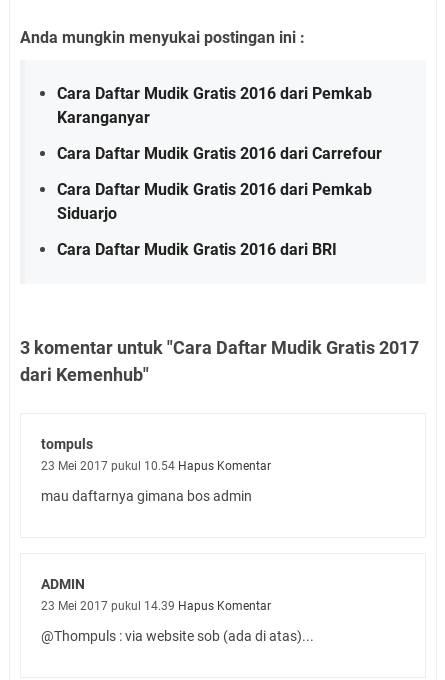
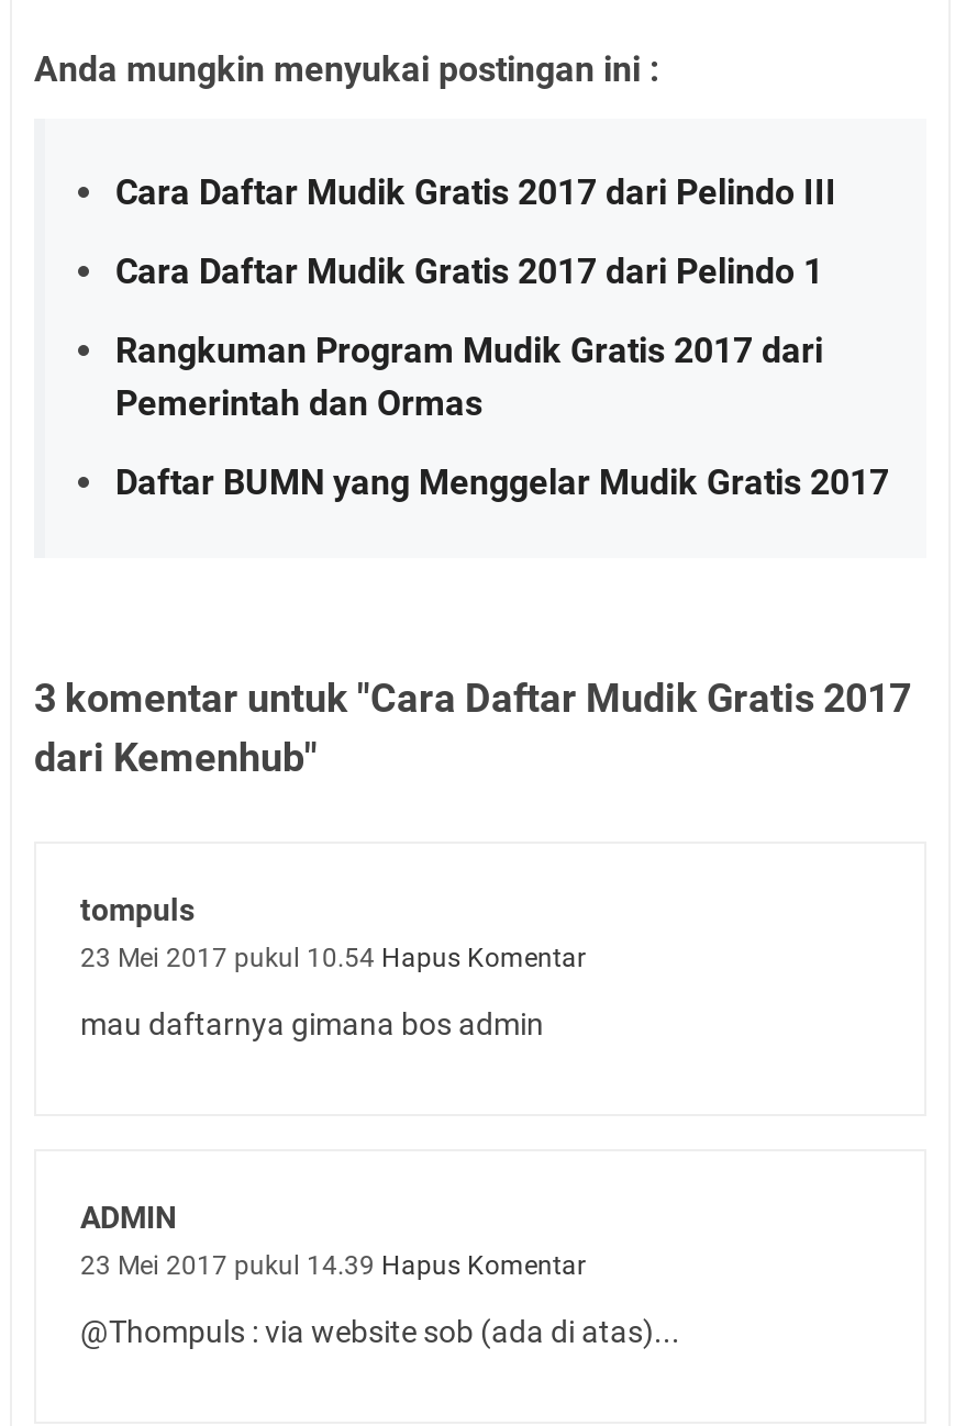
- Cara Daftar Mudik Gratis 2016 dari Pemkab
- Karanganyar
+ Cara Daftar Mudik Gratis 2017 dari Pelindo III

- Cara Daftar Mudik Gratis 2016 dari Carrefour
+ Cara Daftar Mudik Gratis 2017 dari Pelindo 1

- Cara Daftar Mudik Gratis 2016 dari Pemkab
- Siduarjo
+ Rangkuman Program Mudik Gratis 2017 dari
+ Pemerintah dan Ormas

- Cara Daftar Mudik Gratis 2016 dari BRI
+ Daftar BUMN yang Menggelar Mudik Gratis 2017
